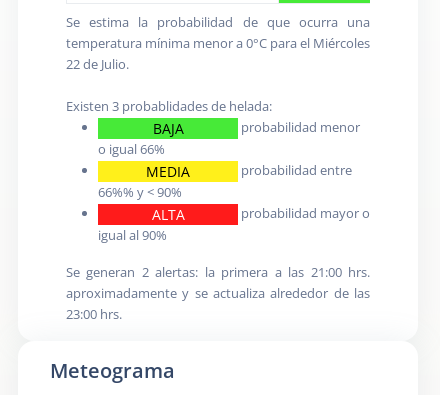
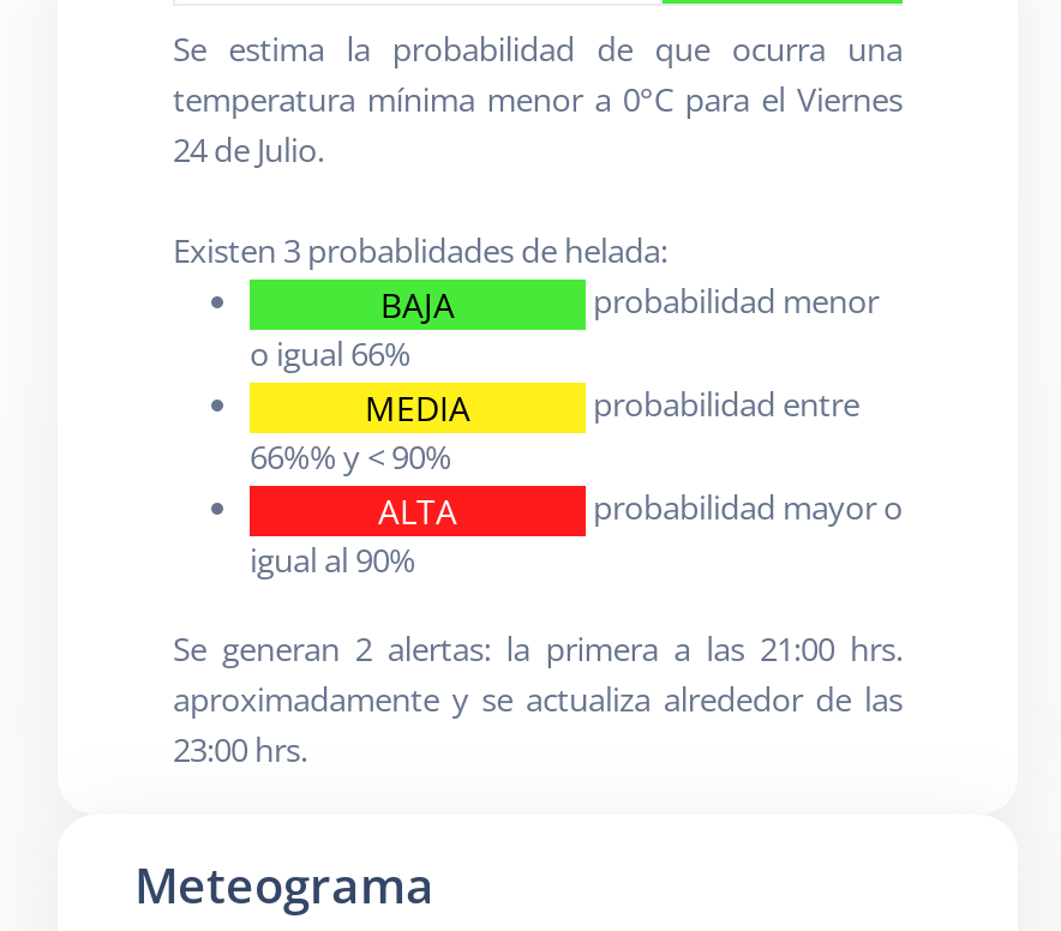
- temperatura mínima menor a 0°C para el Miércoles
+ temperatura mínima menor a 0°C para el Viernes

- 22 de Julio.
+ 24 de Julio.
